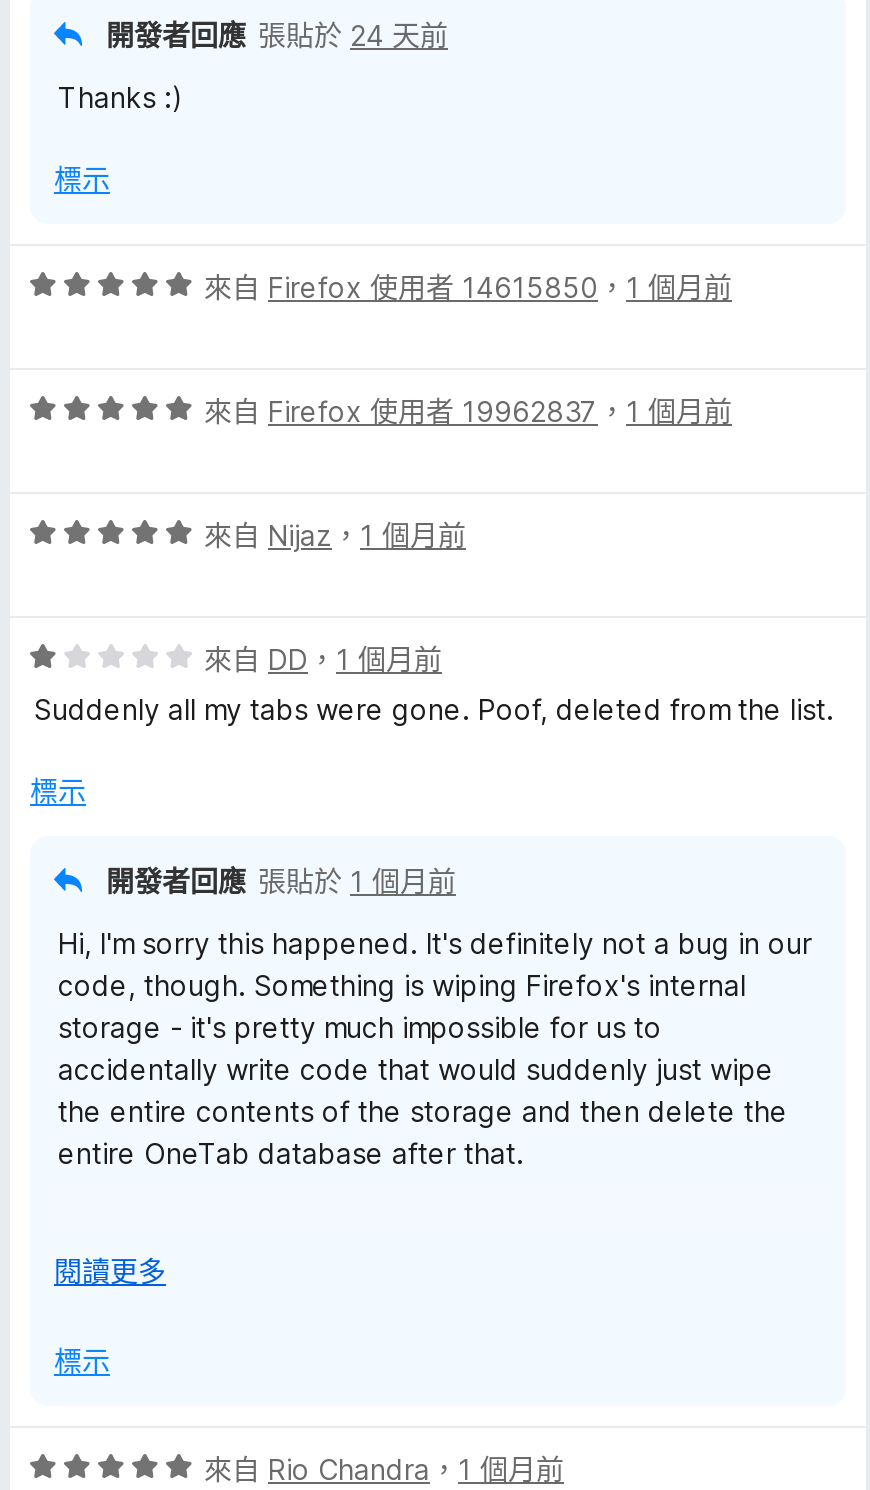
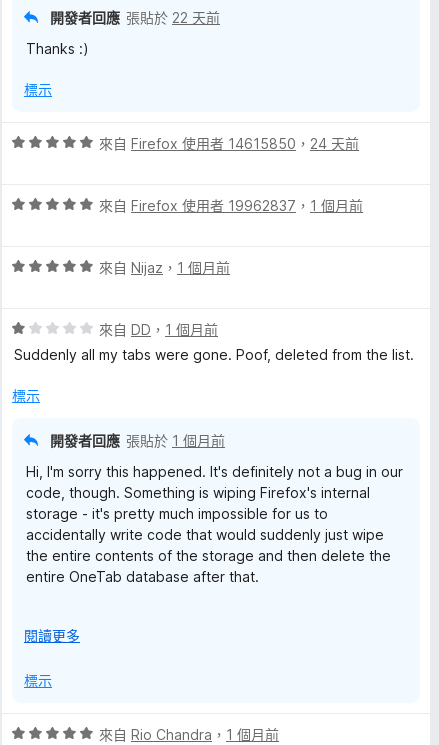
- 開發者回應 張貼於24 天前
+ 開發者回應 張貼於22 天前

- 來自Firefox 使用者 14615850，1 個月前
+ 來自Firefox 使用者 14615850，24 天前
